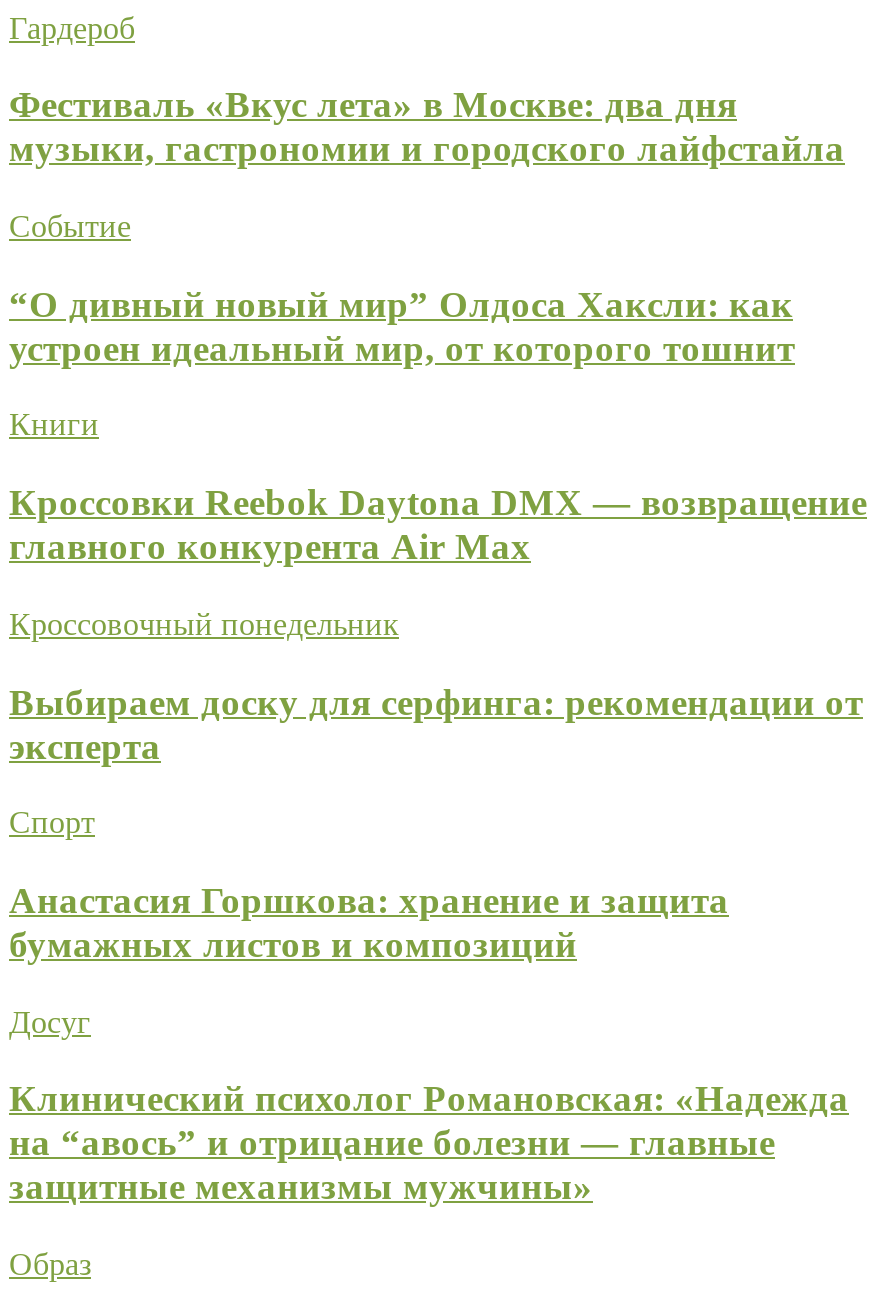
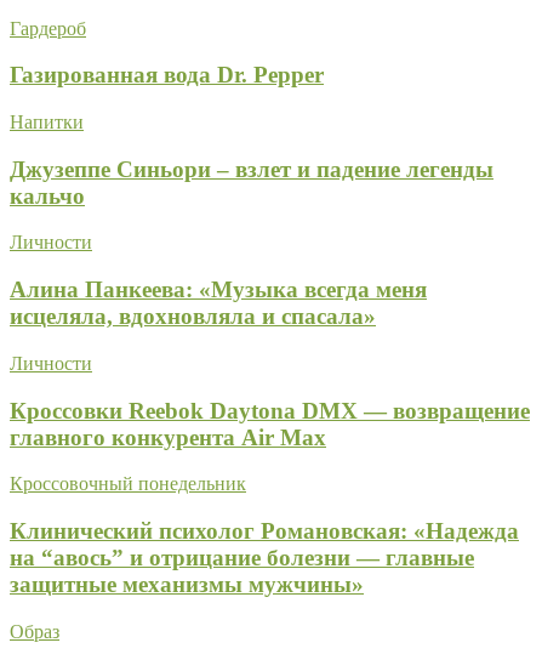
- Фестиваль «Вкус лета» в Москве: два дня
- музыки, гастрономии и городского лайфстайла
- Событие
- “О дивный новый мир” Олдоса Хаксли: как
- устроен идеальный мир, от которого тошнит
- Книги
+ Газированная вода Dr. Pepper
+ Напитки
+ Джузеппе Синьори – взлет и падение легенды
+ кальчо
+ Личности
+ Алина Панкеева: «Музыка всегда меня
+ исцеляла, вдохновляла и спасала»
+ Личности

moved down: Кроссовки Reebok Daytona DMX — возвращение | Кроссовочный понедельник

- Выбираем доску для серфинга: рекомендации от
- эксперта
- Спорт
- Анастасия Горшкова: хранение и защита
- бумажных листов и композиций
- Досуг
